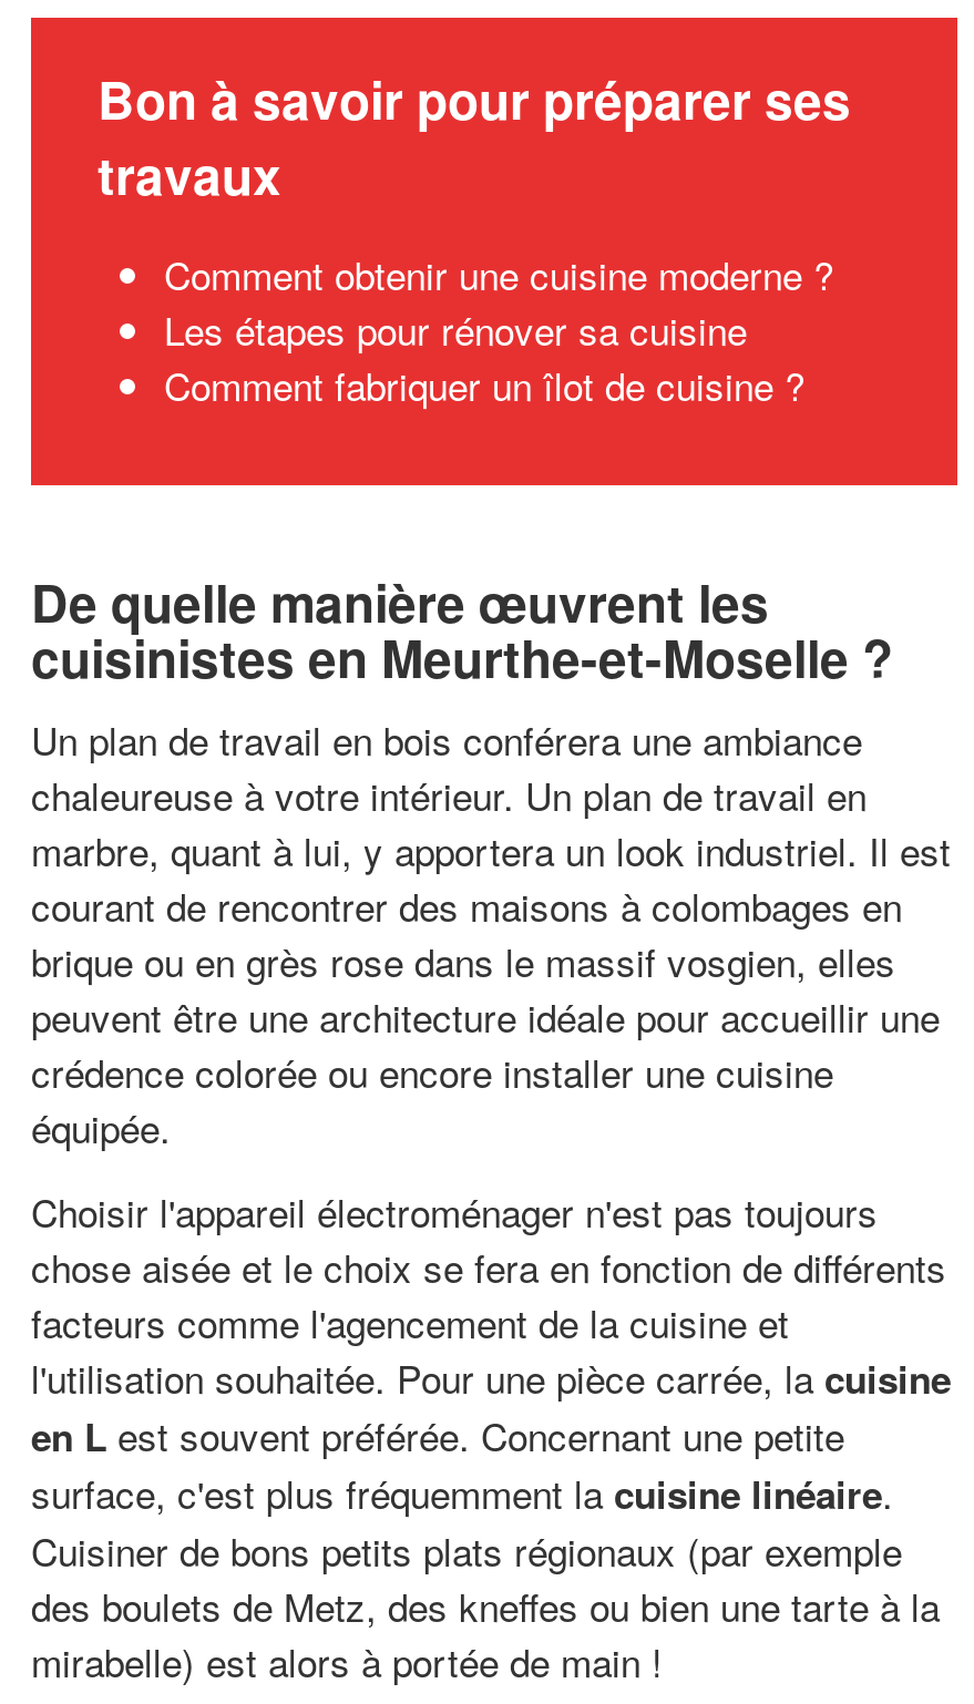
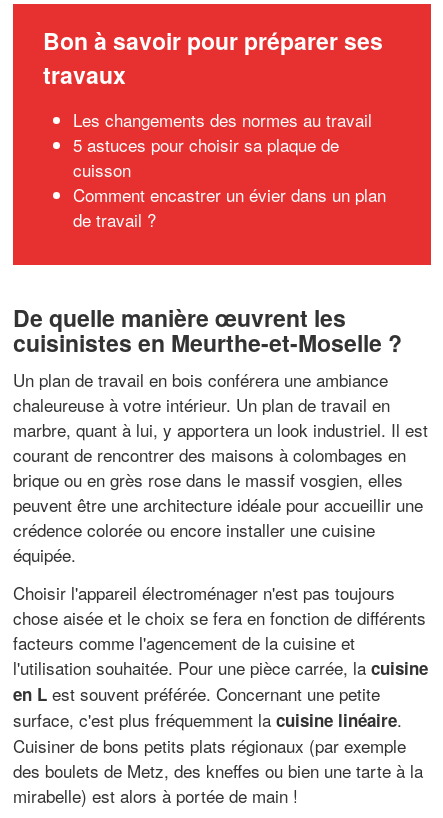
- Comment obtenir une cuisine moderne ?
- Les étapes pour rénover sa cuisine
- Comment fabriquer un îlot de cuisine ?
+ Les changements des normes au travail
+ 5 astuces pour choisir sa plaque de
+ cuisson
+ Comment encastrer un évier dans un plan
+ de travail ?
